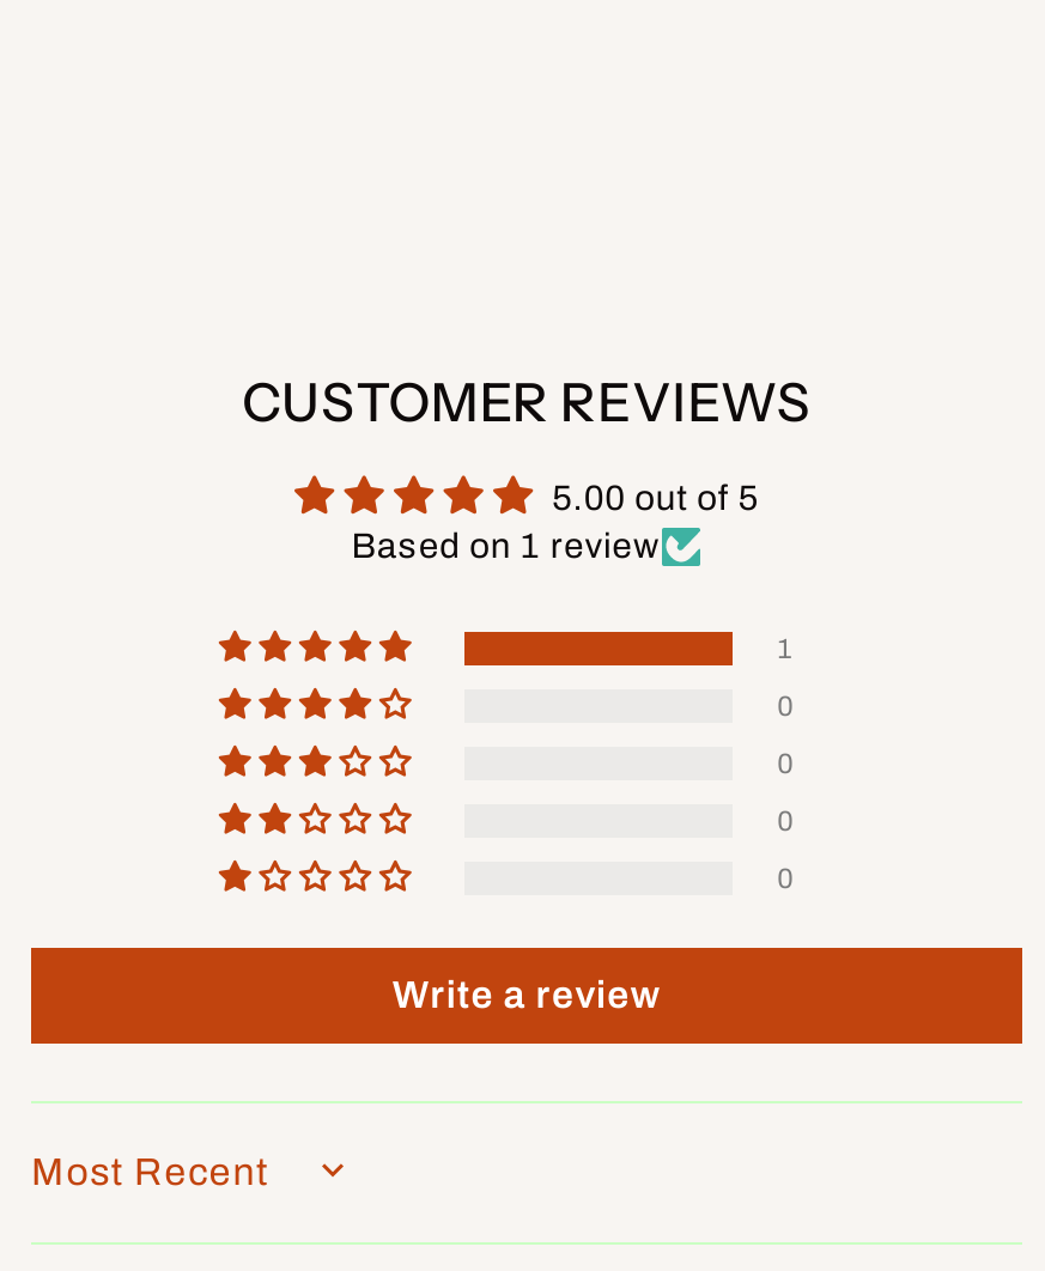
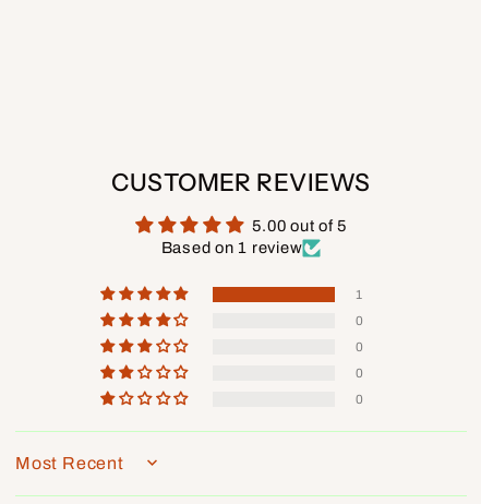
- Write a review
